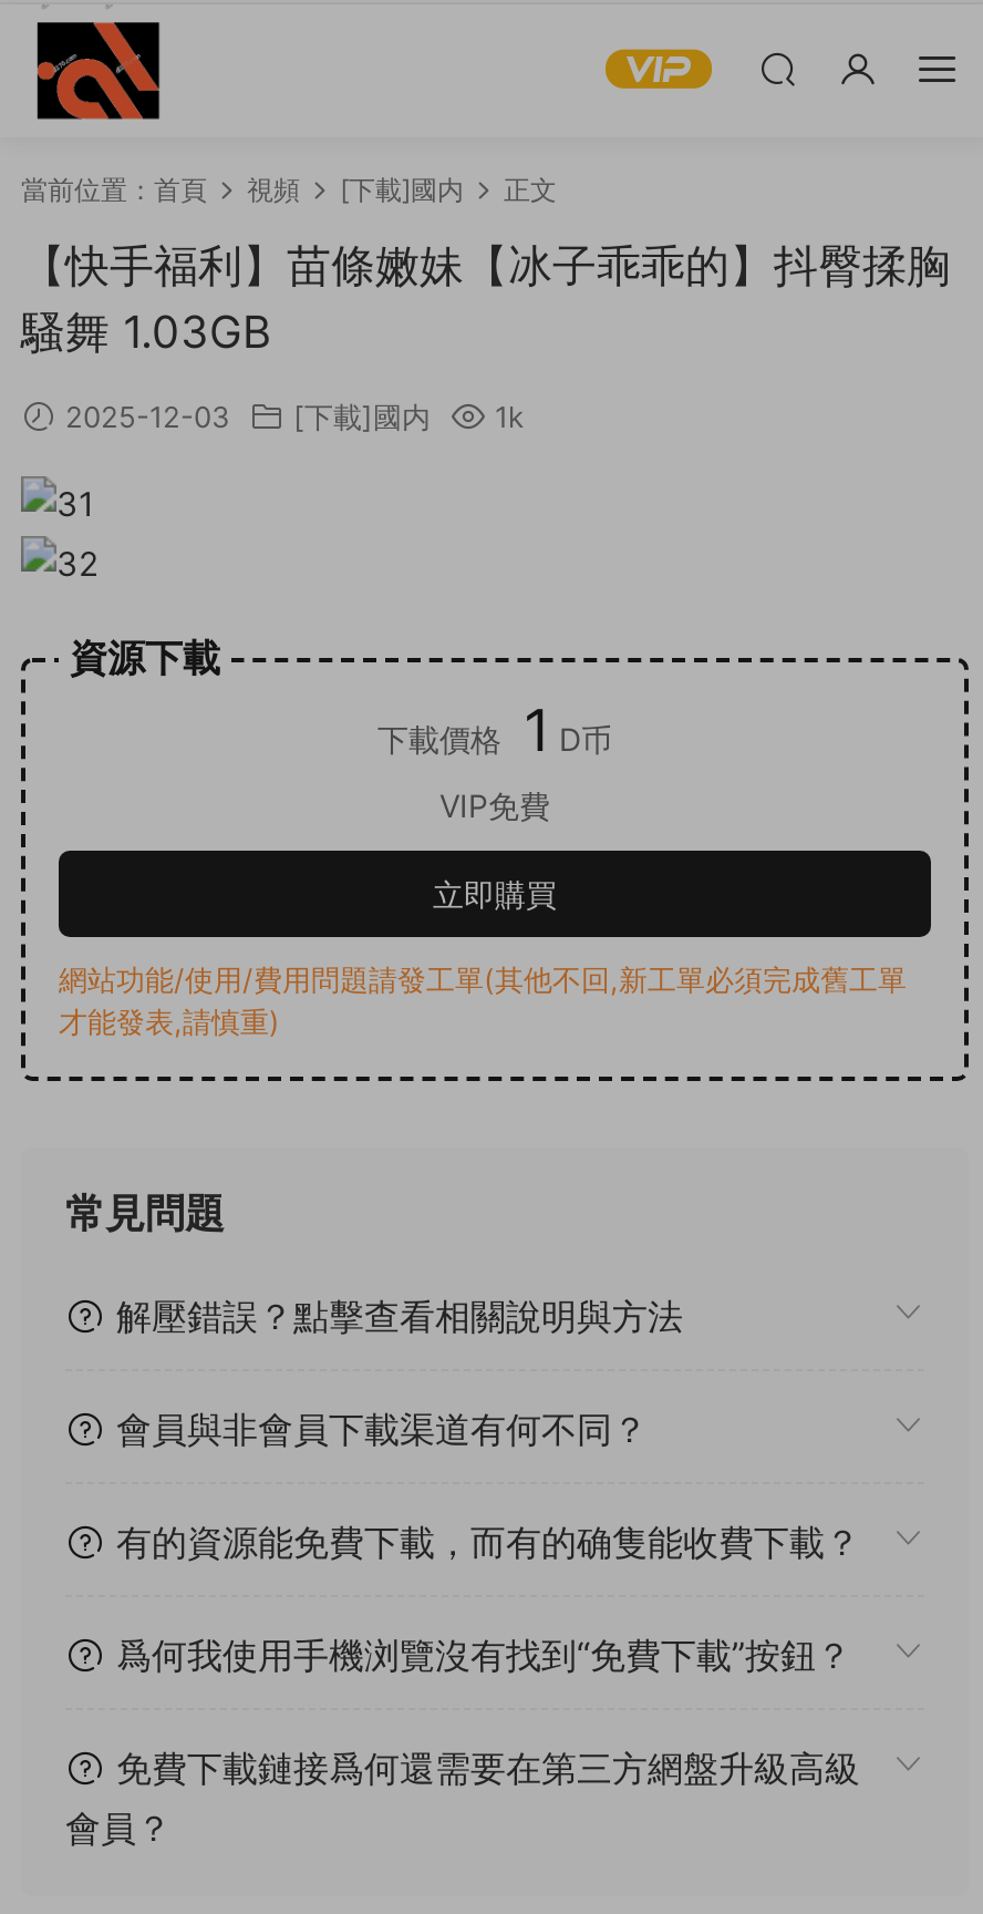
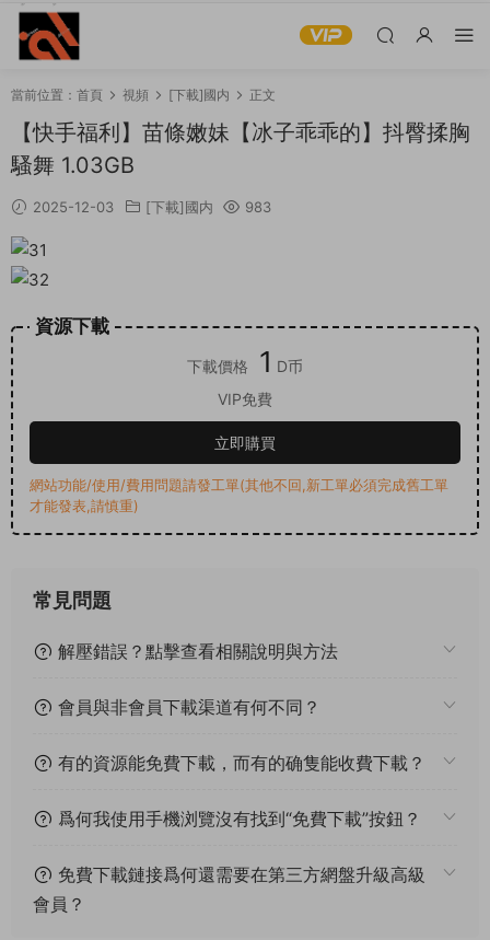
- 2025-12-03 [下載]國内 1k
+ 2025-12-03 [下載]國内 983
